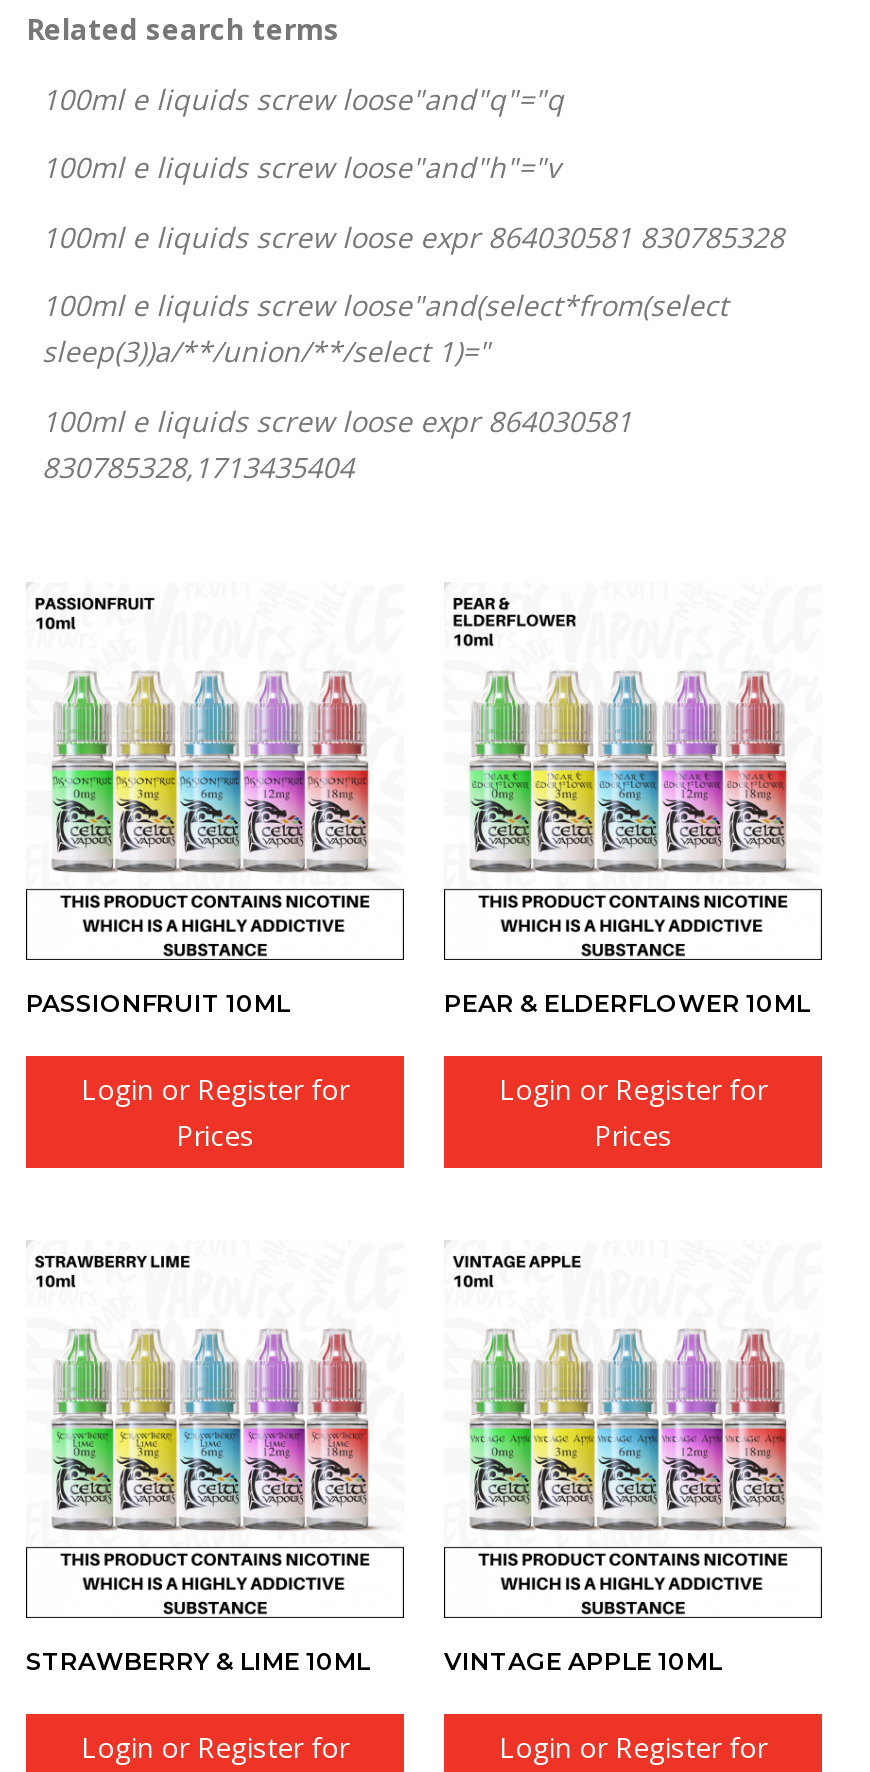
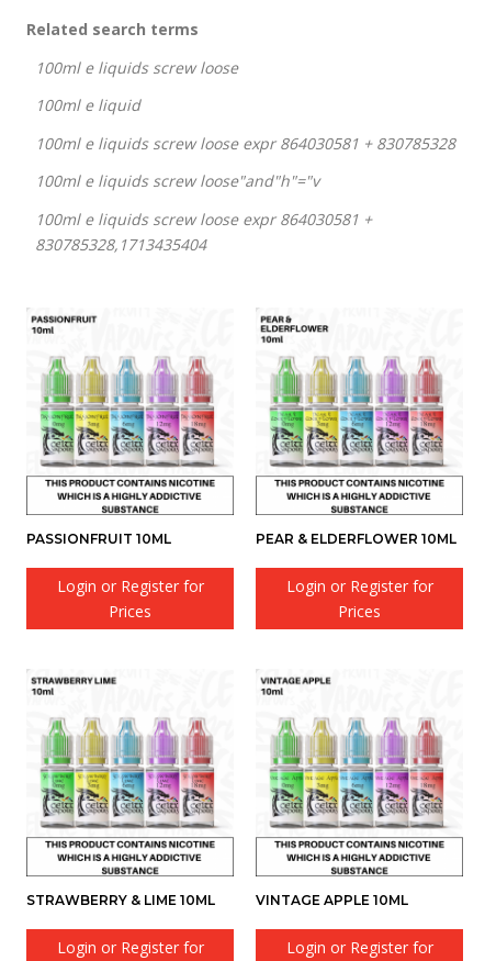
- 100ml e liquids screw loose"and"q"="q
+ 100ml e liquids screw loose
+ 100ml e liquid
+ 100ml e liquids screw loose expr 864030581 + 830785328

moved down: 100ml e liquids screw loose"and"h"="v

- 100ml e liquids screw loose expr 864030581 830785328
- 100ml e liquids screw loose"and(select*from(select
- sleep(3))a/**/union/**/select 1)="
- 100ml e liquids screw loose expr 864030581
+ 100ml e liquids screw loose expr 864030581 +
